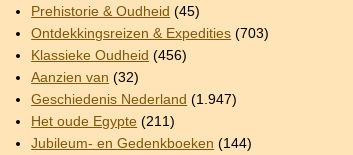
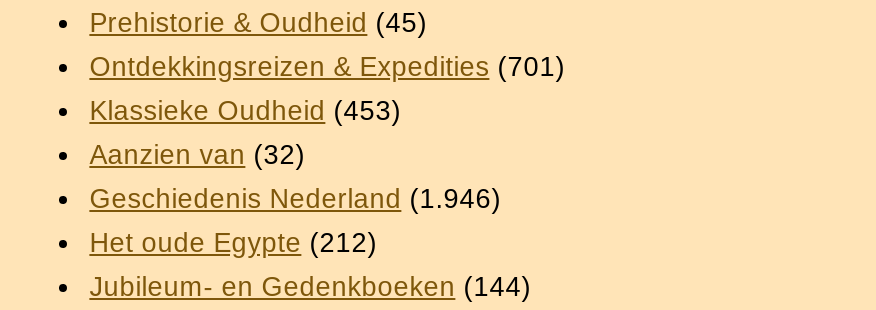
- Ontdekkingsreizen & Expedities (703)
+ Ontdekkingsreizen & Expedities (701)

- Klassieke Oudheid (456)
+ Klassieke Oudheid (453)

- Geschiedenis Nederland (1.947)
+ Geschiedenis Nederland (1.946)

- Het oude Egypte (211)
+ Het oude Egypte (212)
